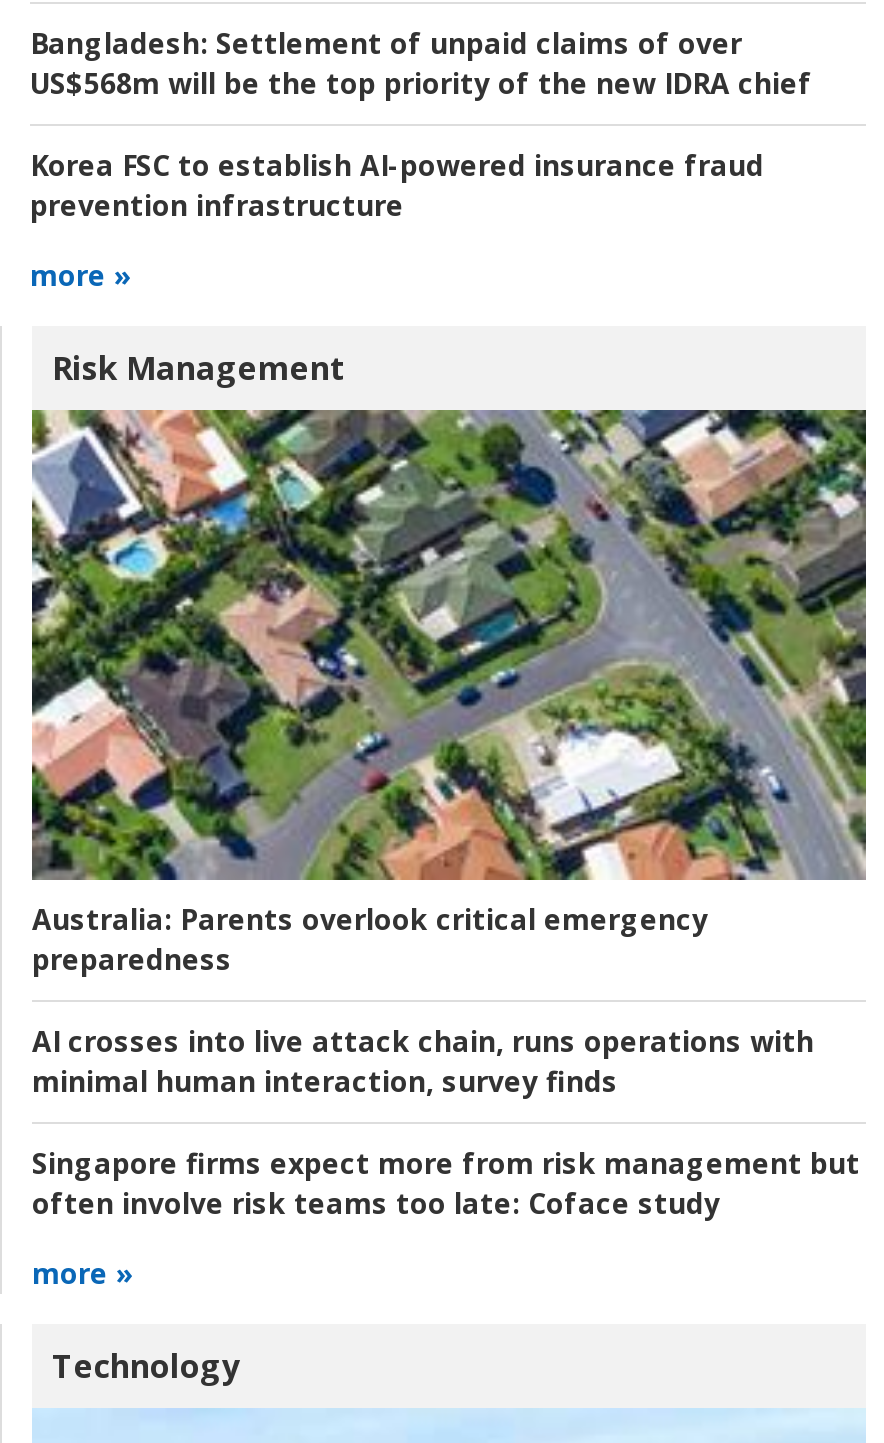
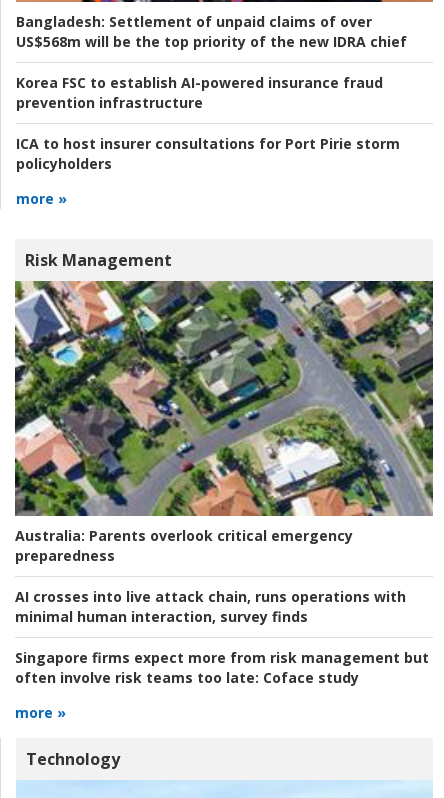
+ ICA to host insurer consultations for Port Pirie storm
+ policyholders
